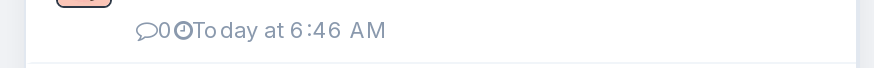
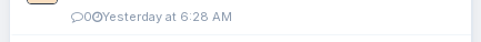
- Today at 6:46 AM
+ Yesterday at 6:28 AM
